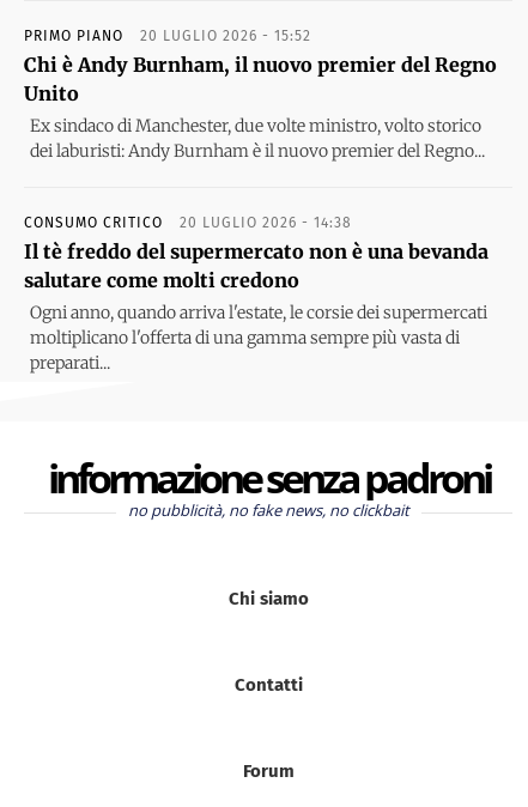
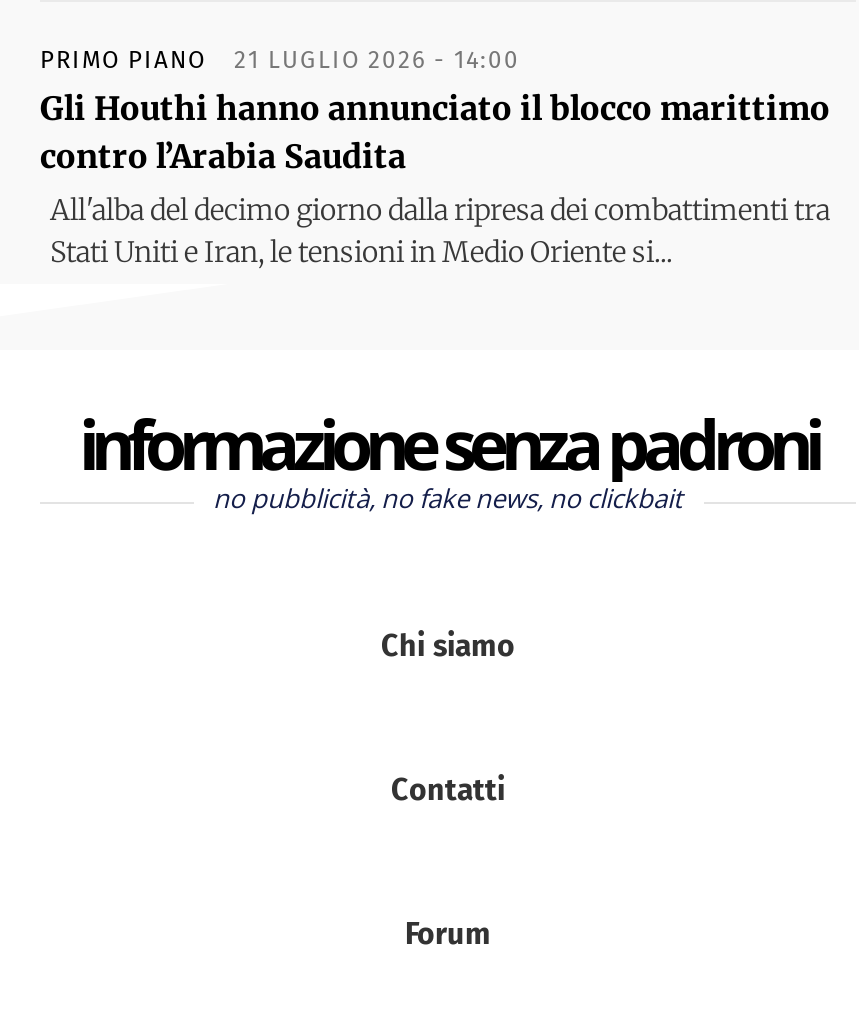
- 20 LUGLIO 2026 - 15:52
- Chi è Andy Burnham, il nuovo premier del Regno
- Unito
- Ex sindaco di Manchester, due volte ministro, volto storico
- dei laburisti: Andy Burnham è il nuovo premier del Regno...
- CONSUMO CRITICO
- 20 LUGLIO 2026 - 14:38
- Il tè freddo del supermercato non è una bevanda
- salutare come molti credono
- Ogni anno, quando arriva l'estate, le corsie dei supermercati
- moltiplicano l'offerta di una gamma sempre più vasta di
- preparati...
+ 21 LUGLIO 2026 - 14:00
+ Gli Houthi hanno annunciato il blocco marittimo
+ contro l’Arabia Saudita
+ All'alba del decimo giorno dalla ripresa dei combattimenti tra
+ Stati Uniti e Iran, le tensioni in Medio Oriente si...
